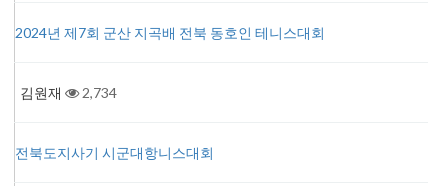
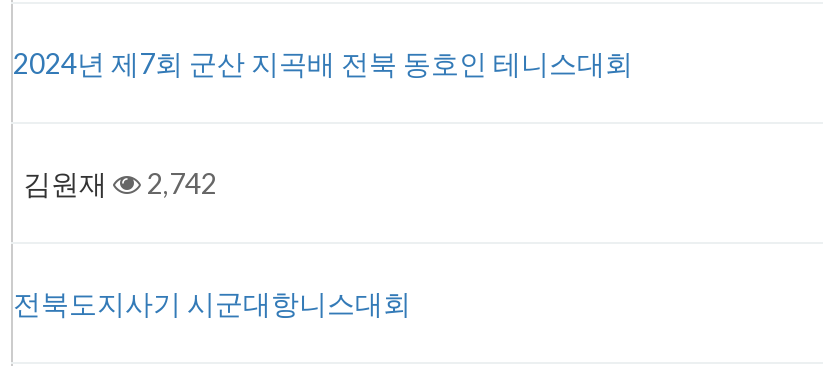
- 김원재 2,734
+ 김원재 2,742
